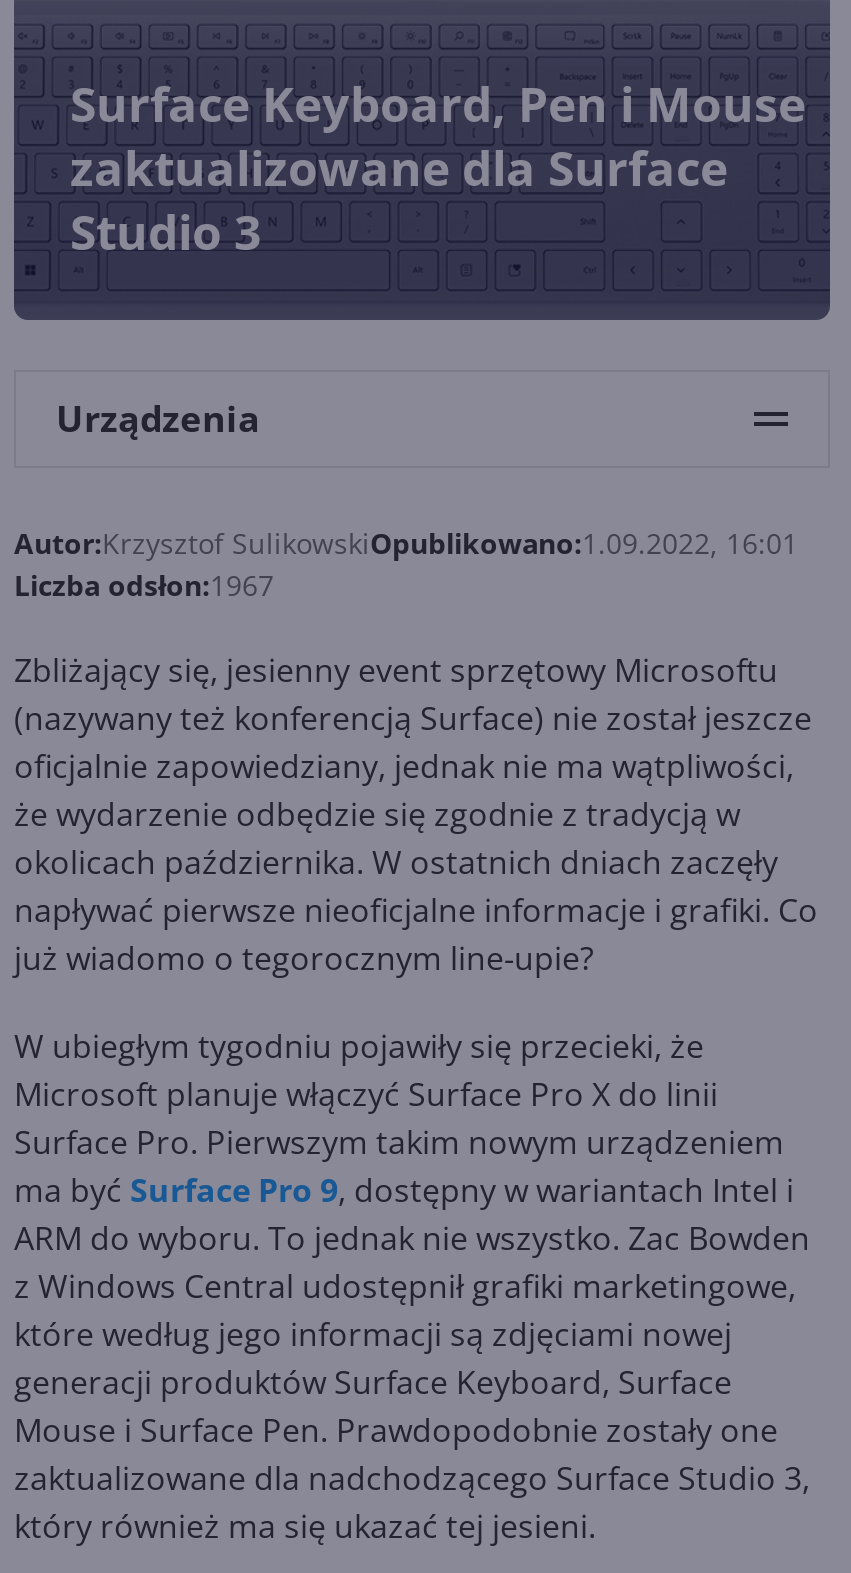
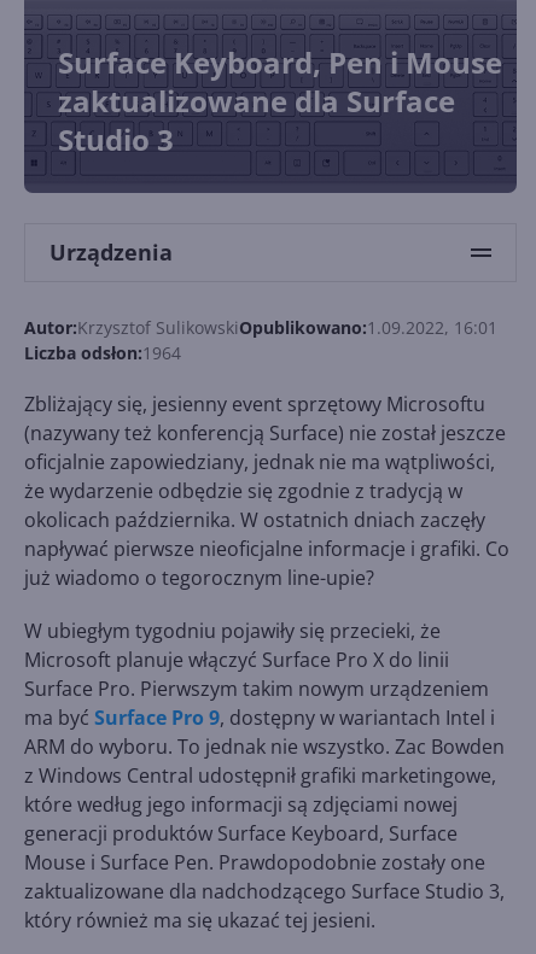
- Liczba odsłon:1967
+ Liczba odsłon:1964
